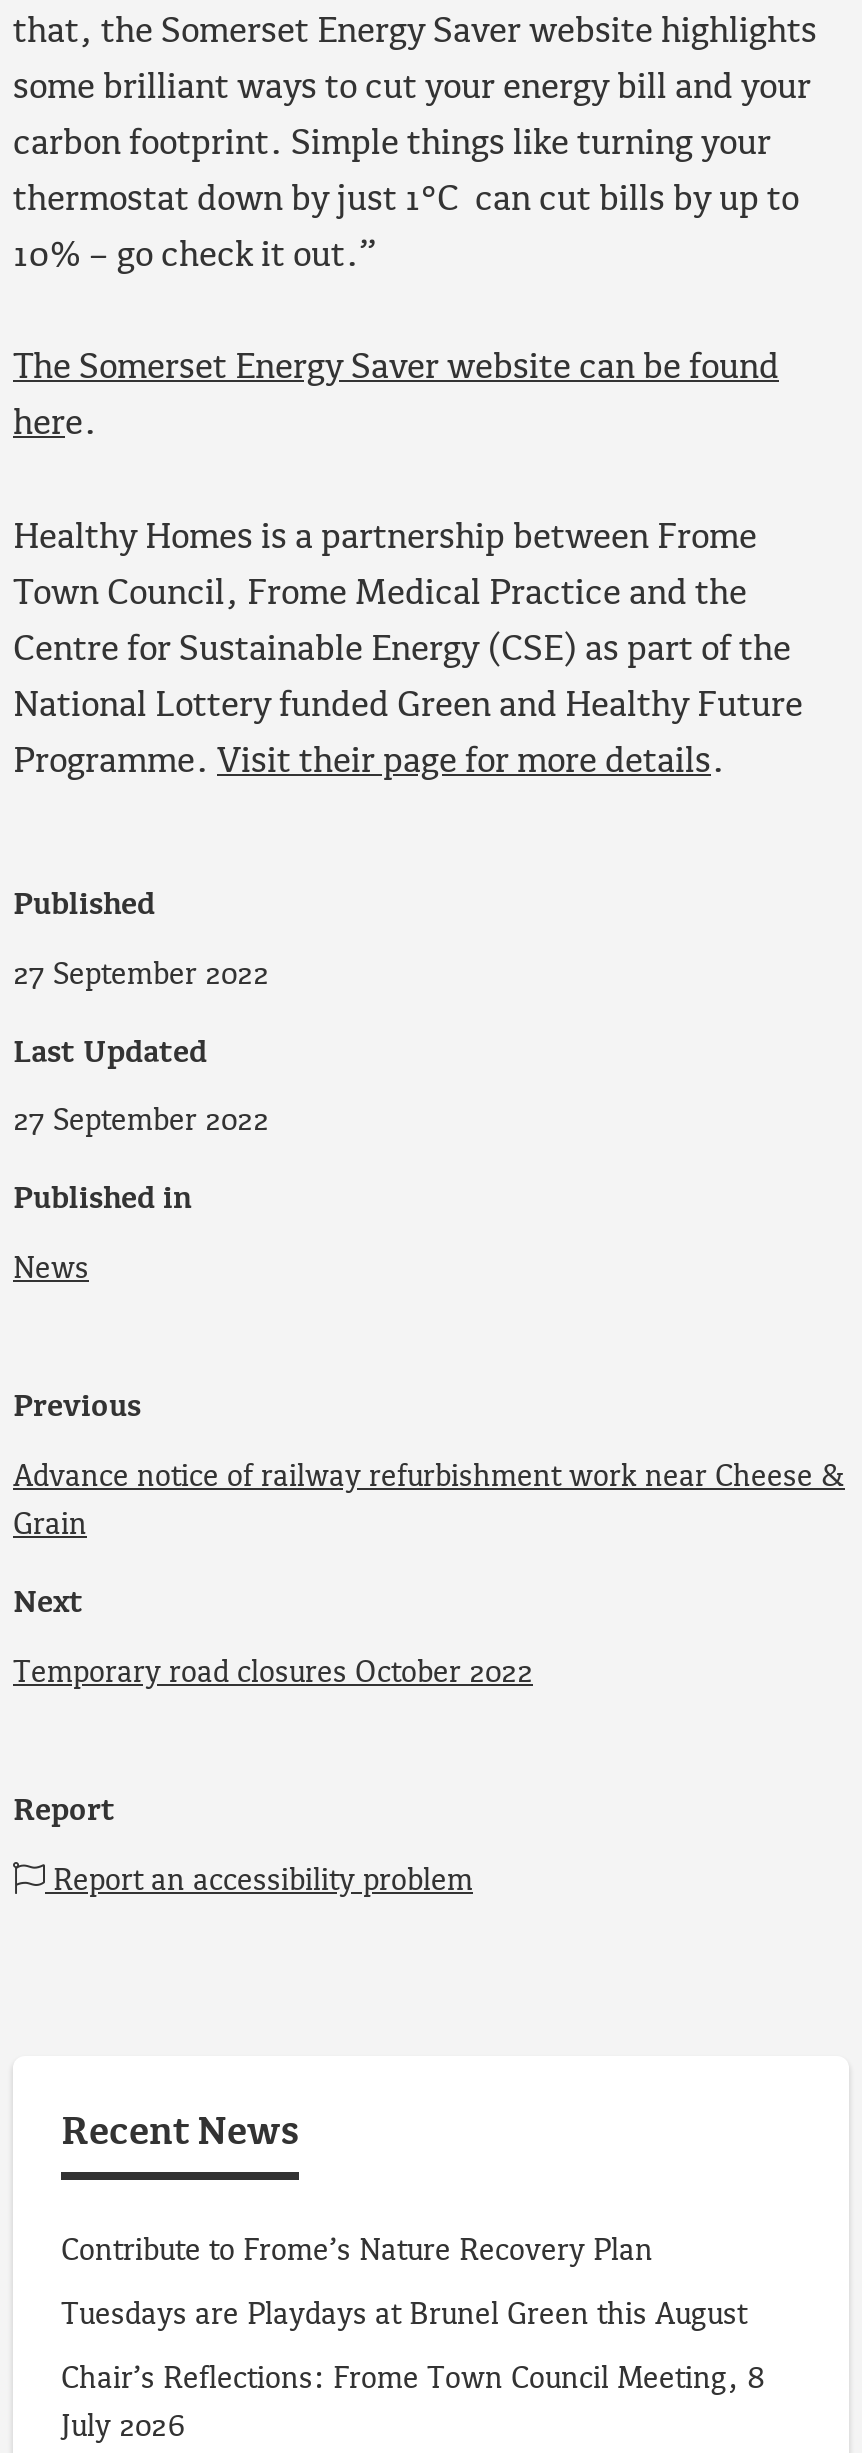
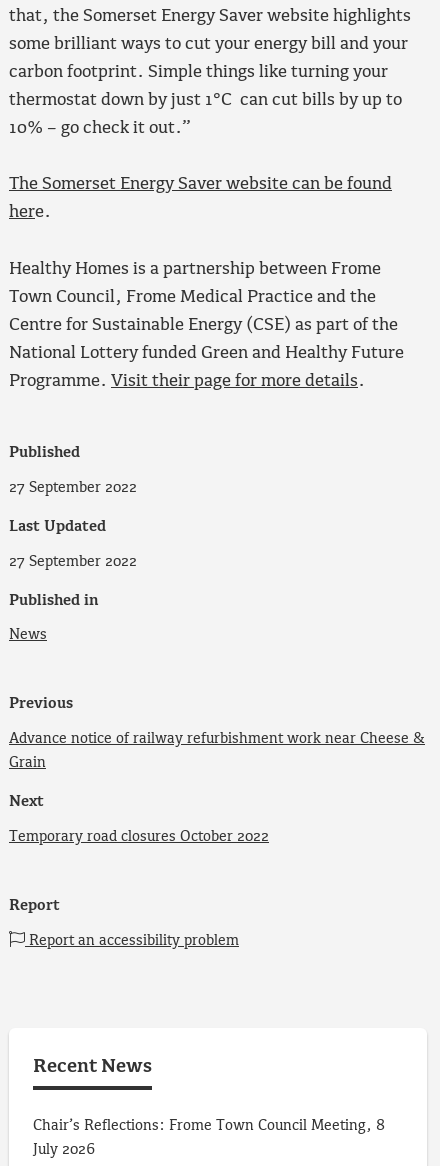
- Contribute to Frome’s Nature Recovery Plan
- Tuesdays are Playdays at Brunel Green this August
